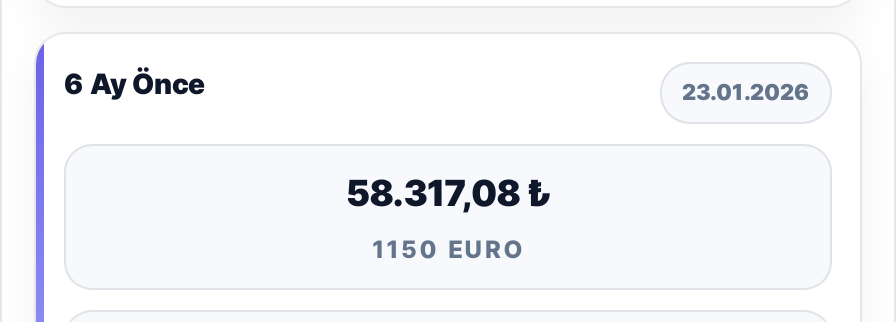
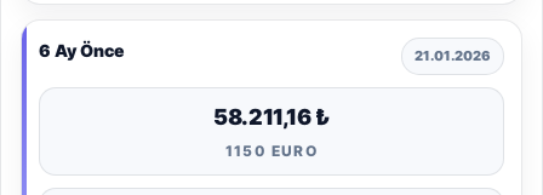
- 23.01.2026
+ 21.01.2026

- 58.317,08 ₺
+ 58.211,16 ₺
